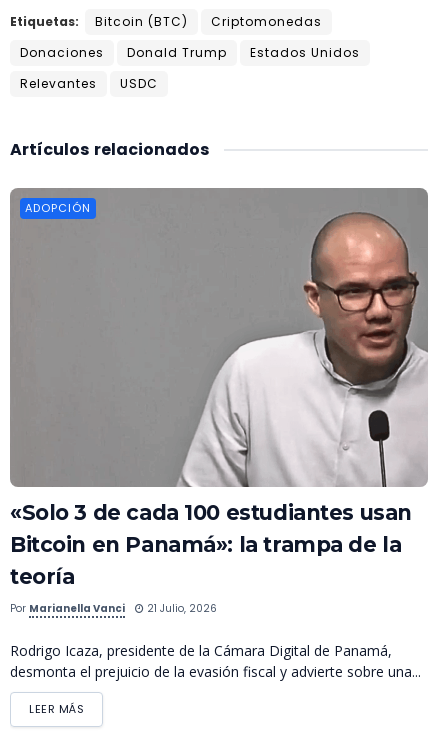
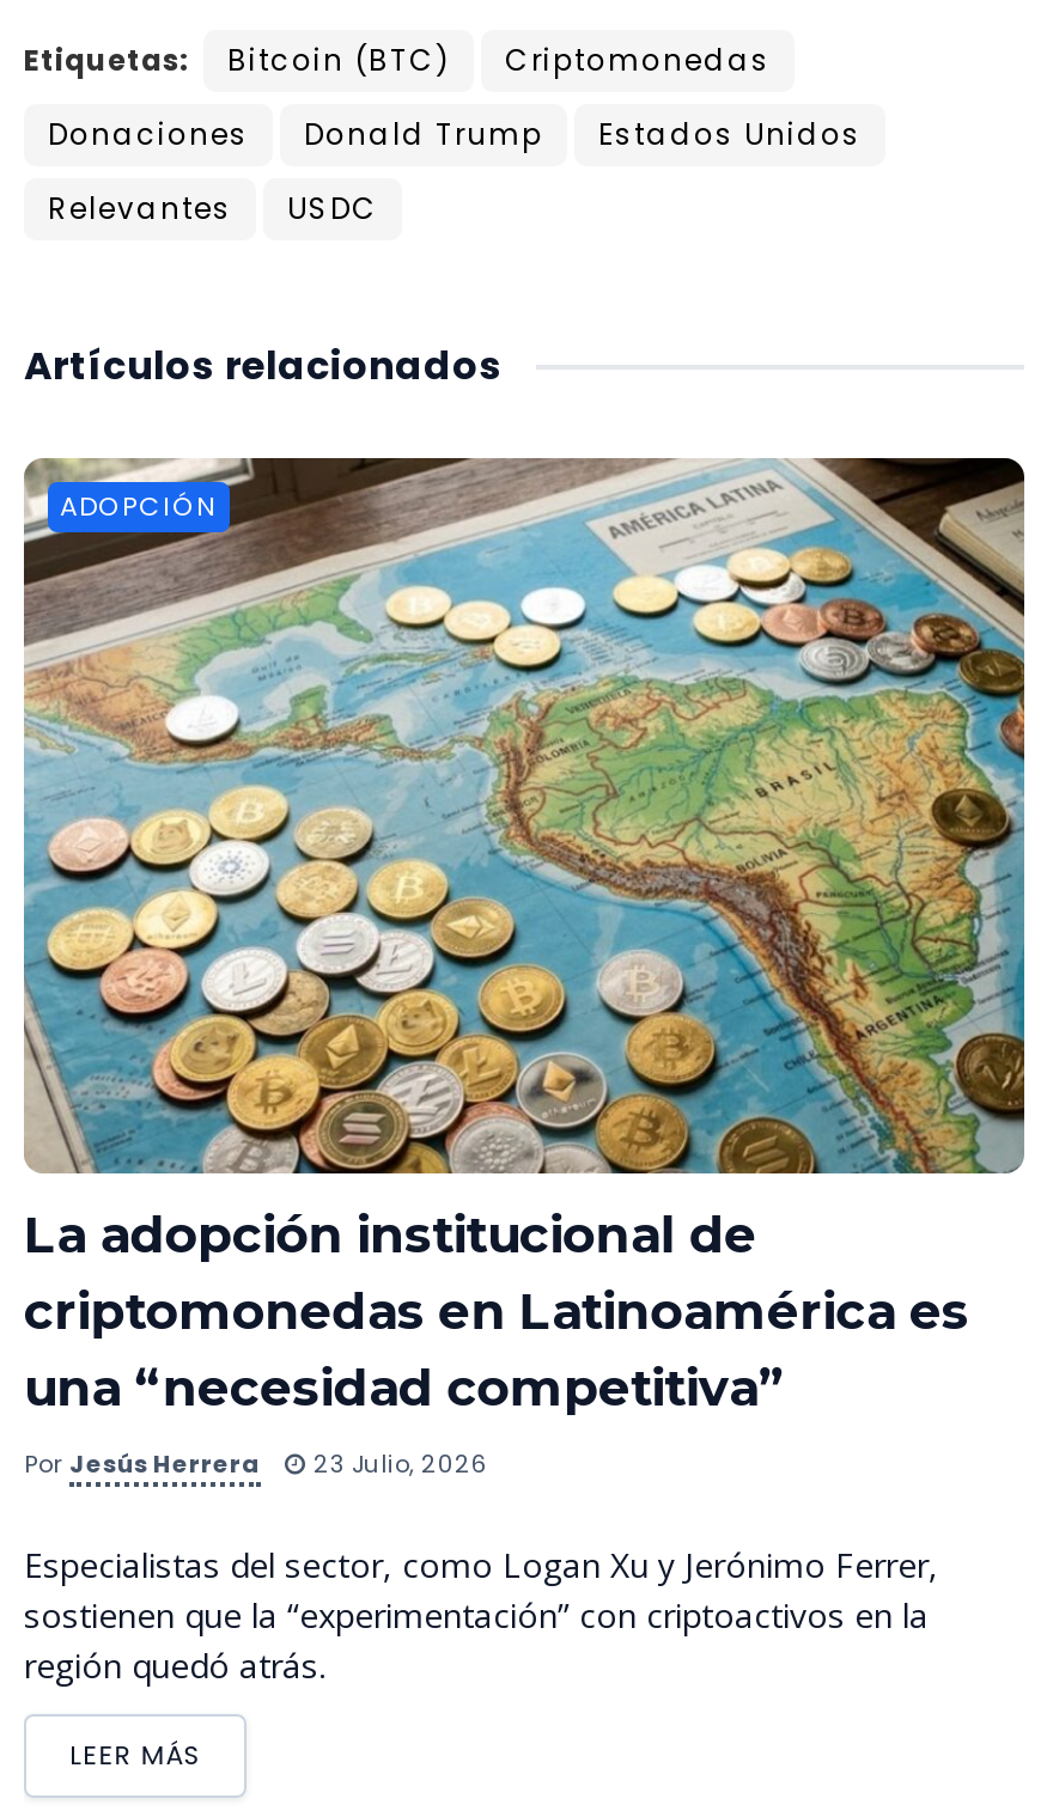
- [image]
- «Solo 3 de cada 100 estudiantes usan
- Bitcoin en Panamá»: la trampa de la
- teoría
+ [image]
+ La adopción institucional de
+ criptomonedas en Latinoamérica es
+ una “necesidad competitiva”

- Por Marianella Vanci
- 21 Julio, 2026
+ Por Jesús Herrera
+ 23 Julio, 2026

- Rodrigo Icaza, presidente de la Cámara Digital de Panamá,
- desmonta el prejuicio de la evasión fiscal y advierte sobre una...
+ Especialistas del sector, como Logan Xu y Jerónimo Ferrer,
+ sostienen que la “experimentación” con criptoactivos en la
+ región quedó atrás.
